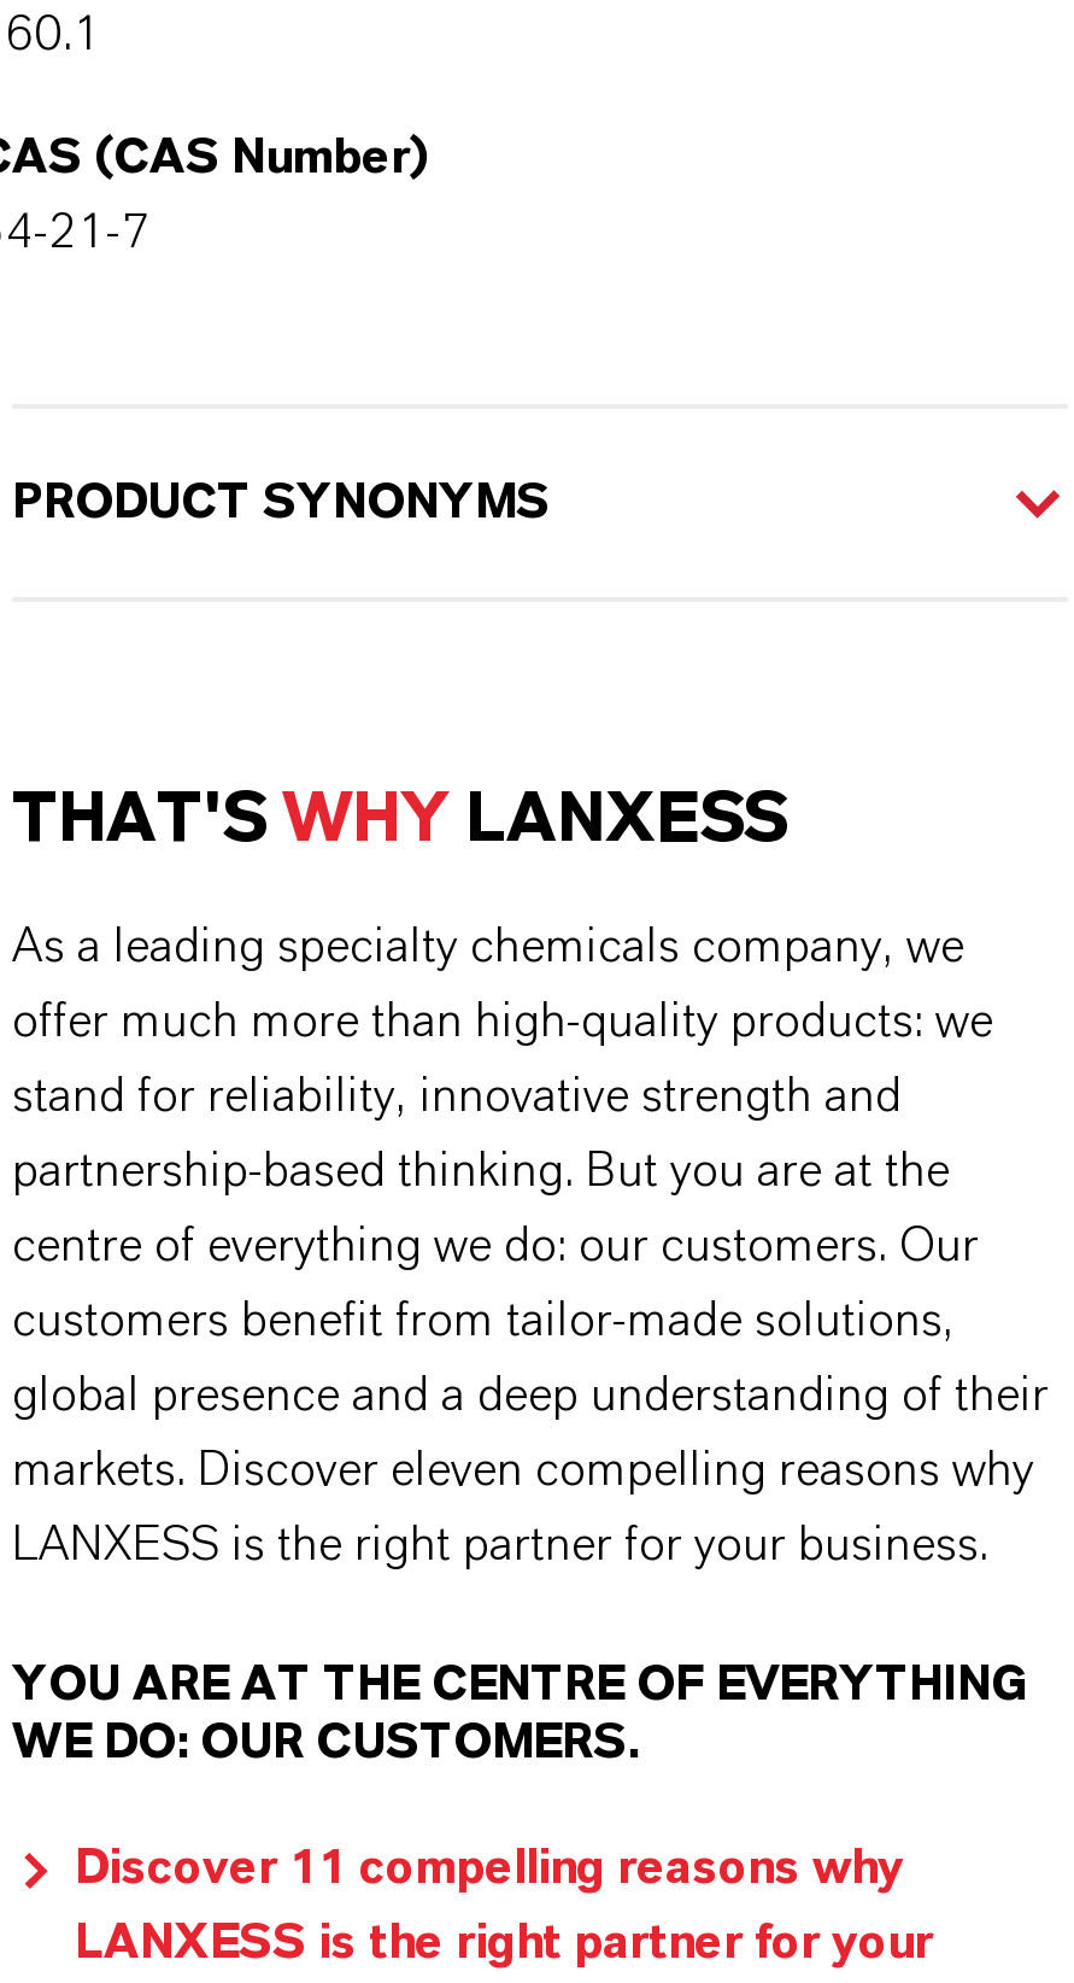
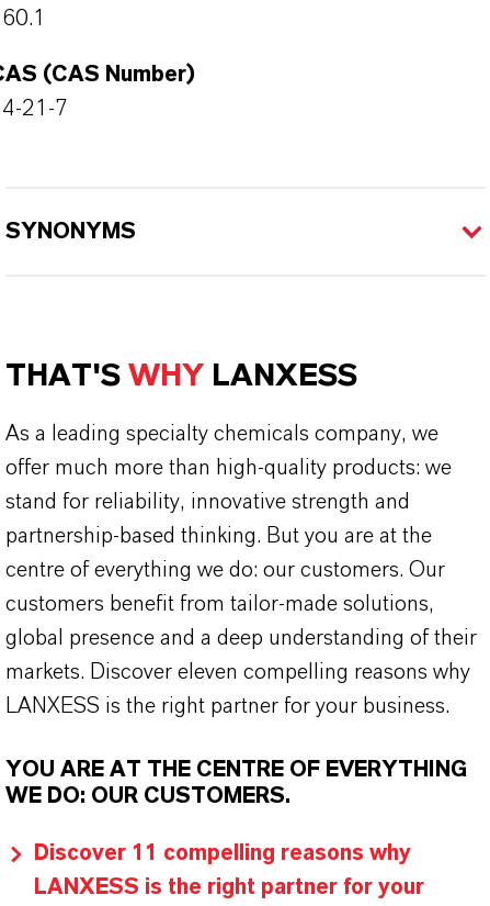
- PRODUCT SYNONYMS
+ SYNONYMS
